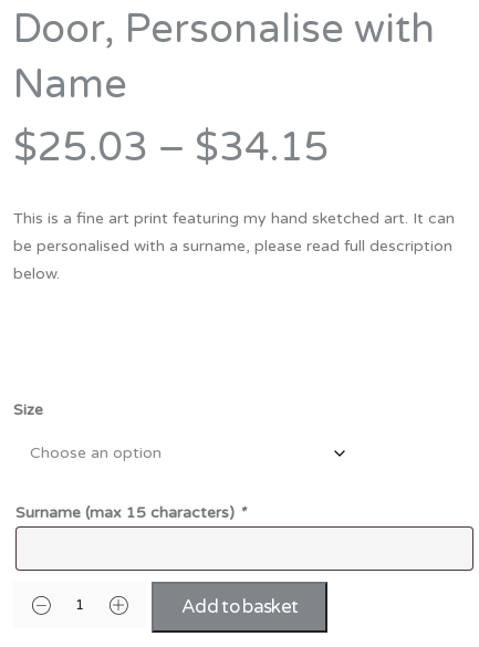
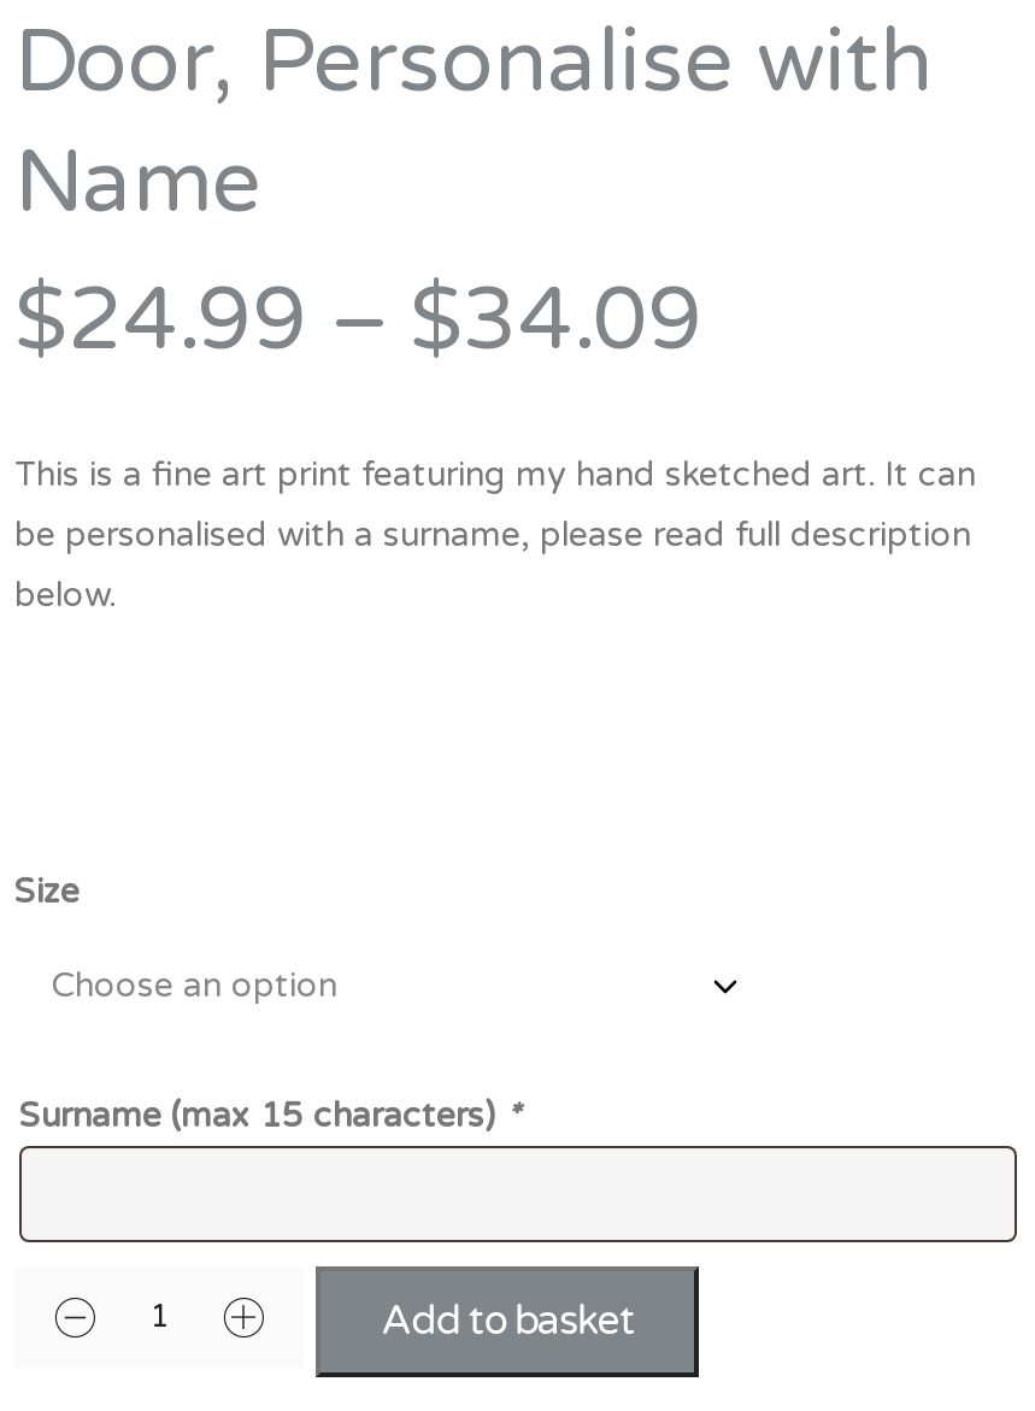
- $25.03 – $34.15
+ $24.99 – $34.09
